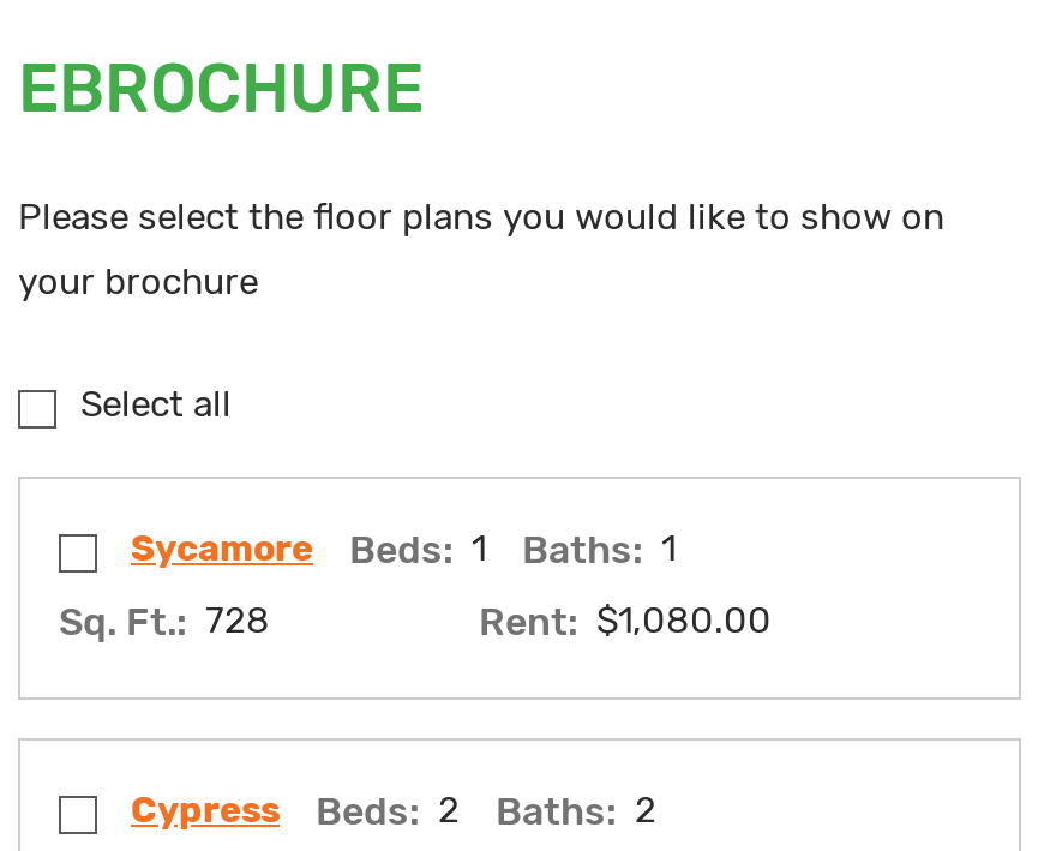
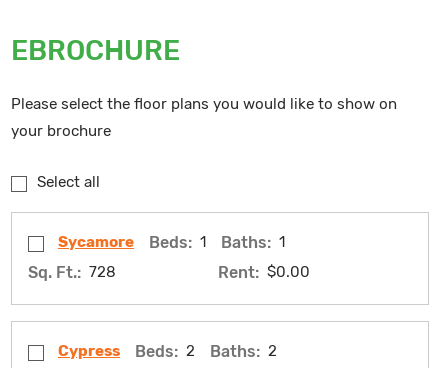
- Rent: $1,080.00
+ Rent: $0.00
